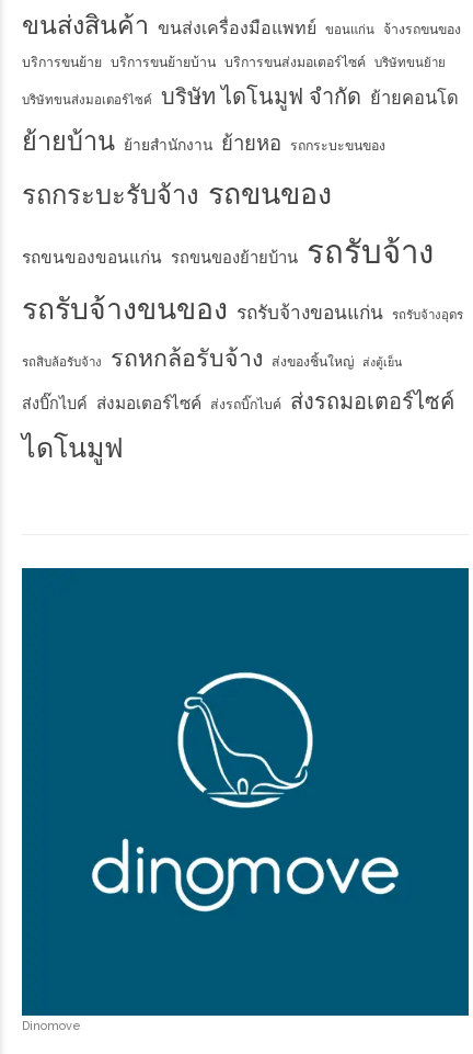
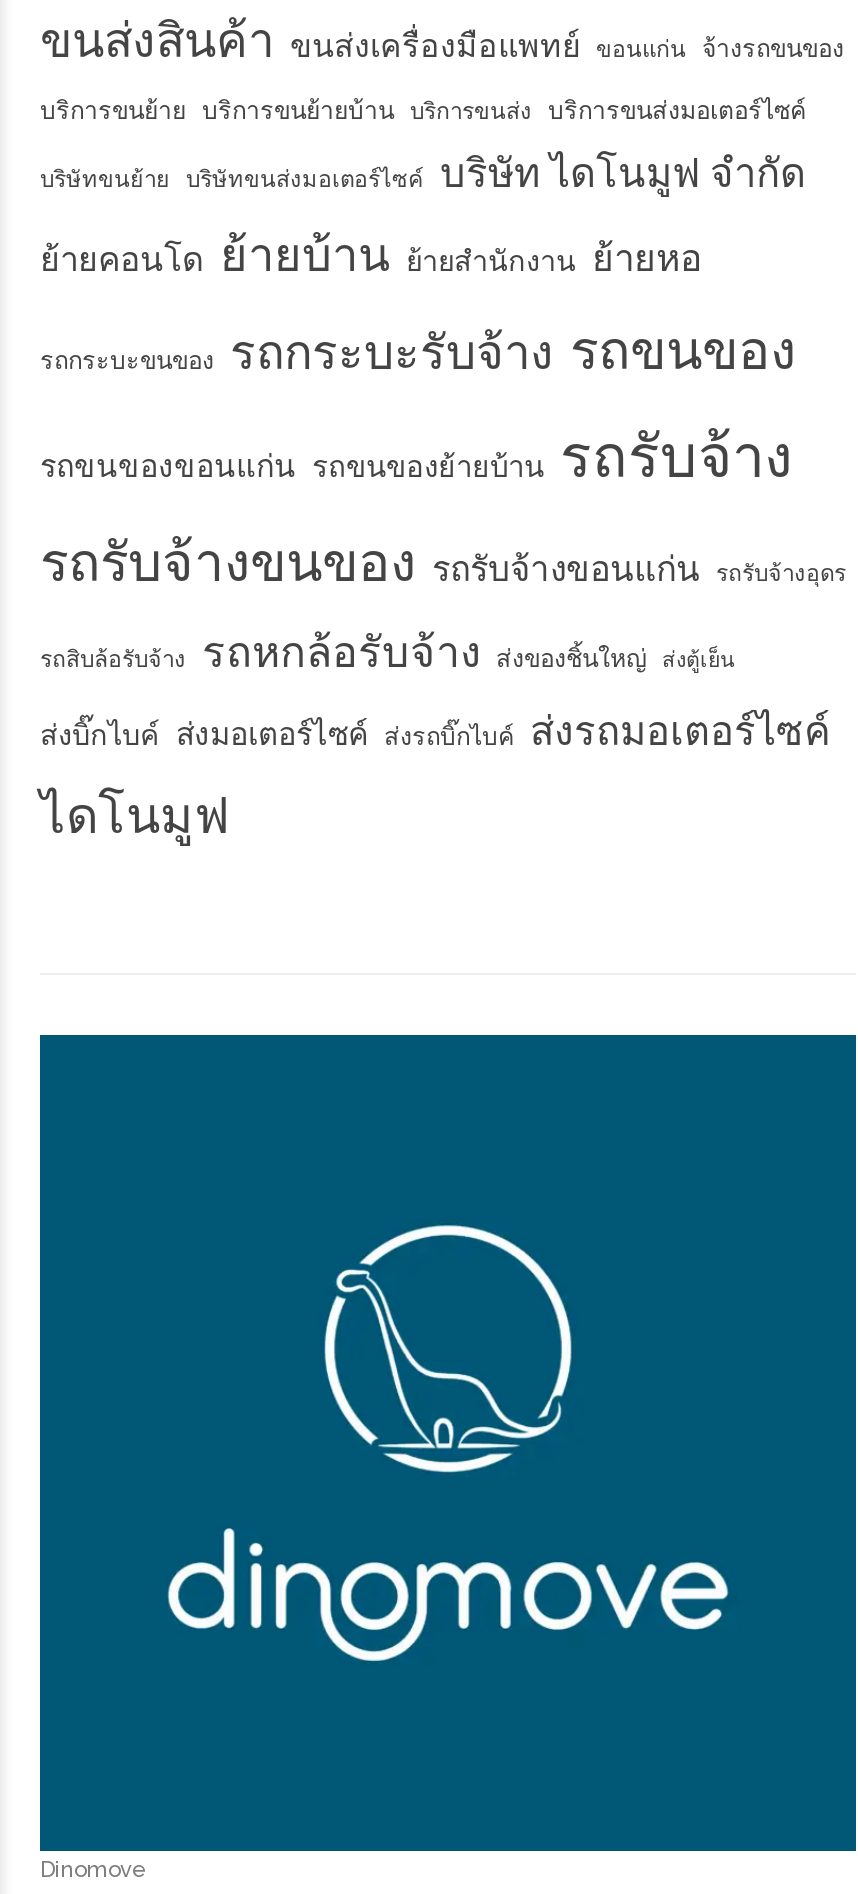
- บริการขนย้าย บริการขนย้ายบ้าน บริการขนส่งมอเตอร์ไซค์ บริษัทขนย้าย
+ บริการขนย้าย บริการขนย้ายบ้าน บริการขนส่ง บริการขนส่งมอเตอร์ไซค์

- บริษัทขนส่งมอเตอร์ไซค์ บริษัท ไดโนมูฟ จำกัด ย้ายคอนโด
+ บริษัทขนย้าย บริษัทขนส่งมอเตอร์ไซค์ บริษัท ไดโนมูฟ จำกัด

- ย้ายบ้าน ย้ายสำนักงาน ย้ายหอ รถกระบะขนของ
+ ย้ายคอนโด ย้ายบ้าน ย้ายสำนักงาน ย้ายหอ

- รถกระบะรับจ้าง รถขนของ
+ รถกระบะขนของ รถกระบะรับจ้าง รถขนของ
